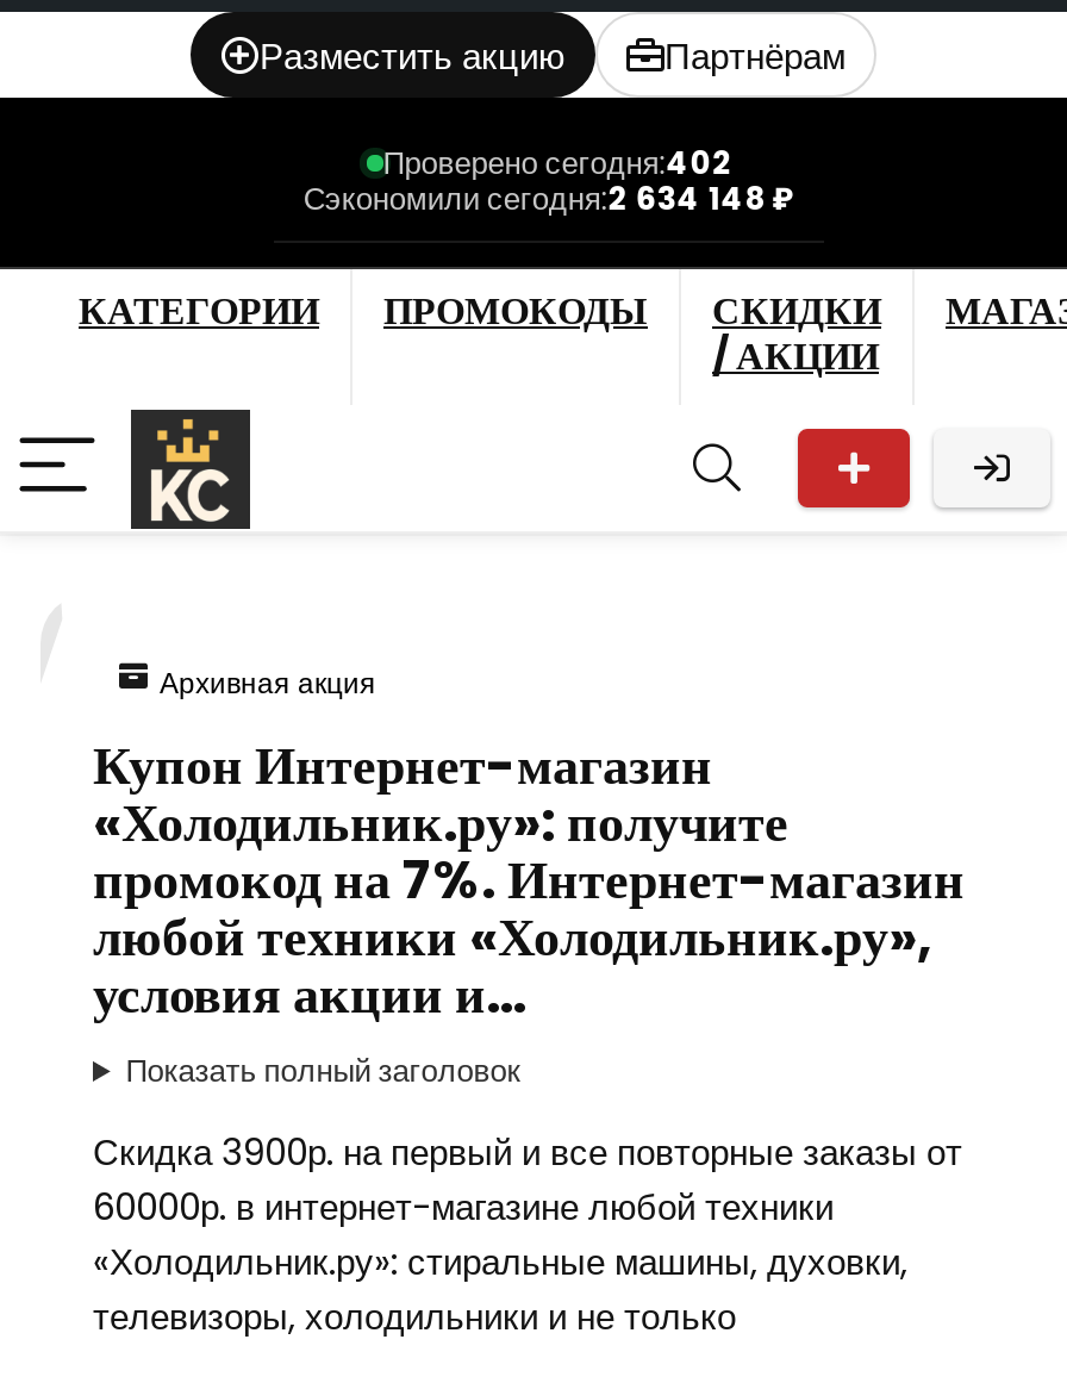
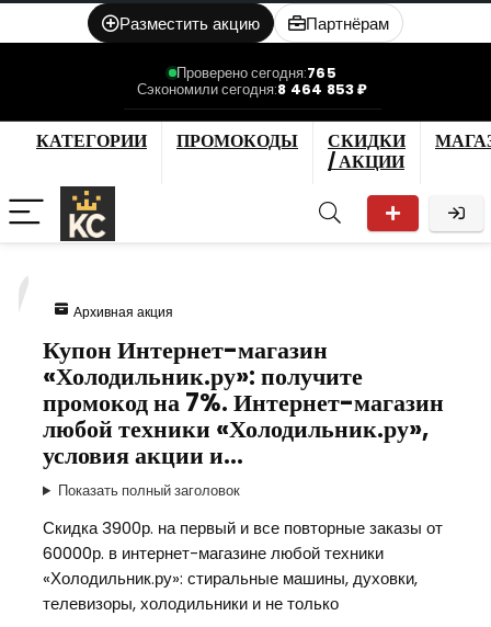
- Проверено сегодня:402
+ Проверено сегодня:765

- Сэкономили сегодня:2 634 148 ₽
+ Сэкономили сегодня:8 464 853 ₽
